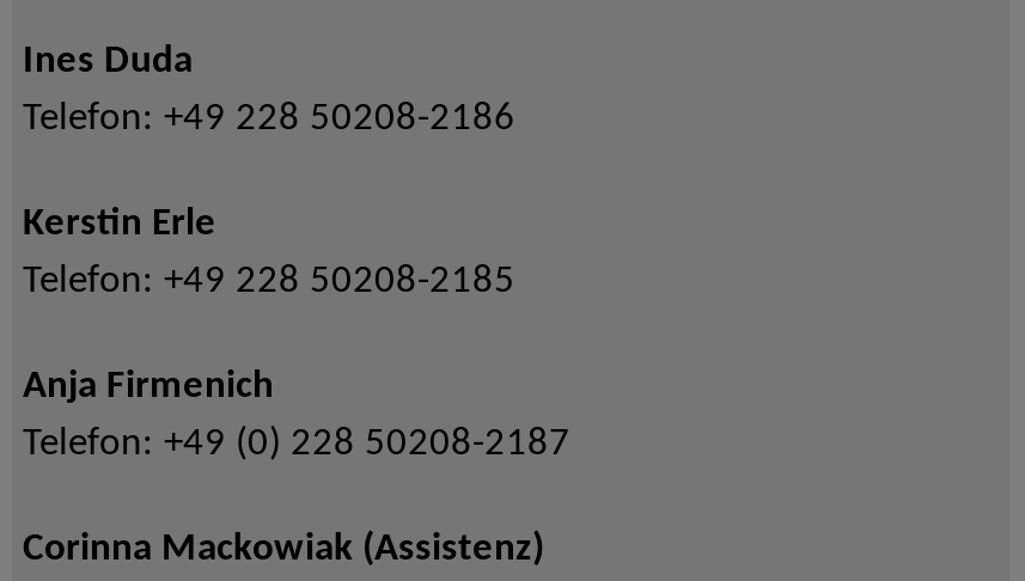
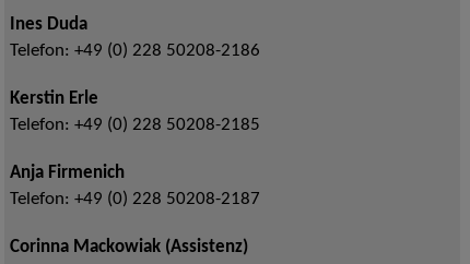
- Telefon: +49 228 50208-2186
+ Telefon: +49 (0) 228 50208-2186

- Telefon: +49 228 50208-2185
+ Telefon: +49 (0) 228 50208-2185
